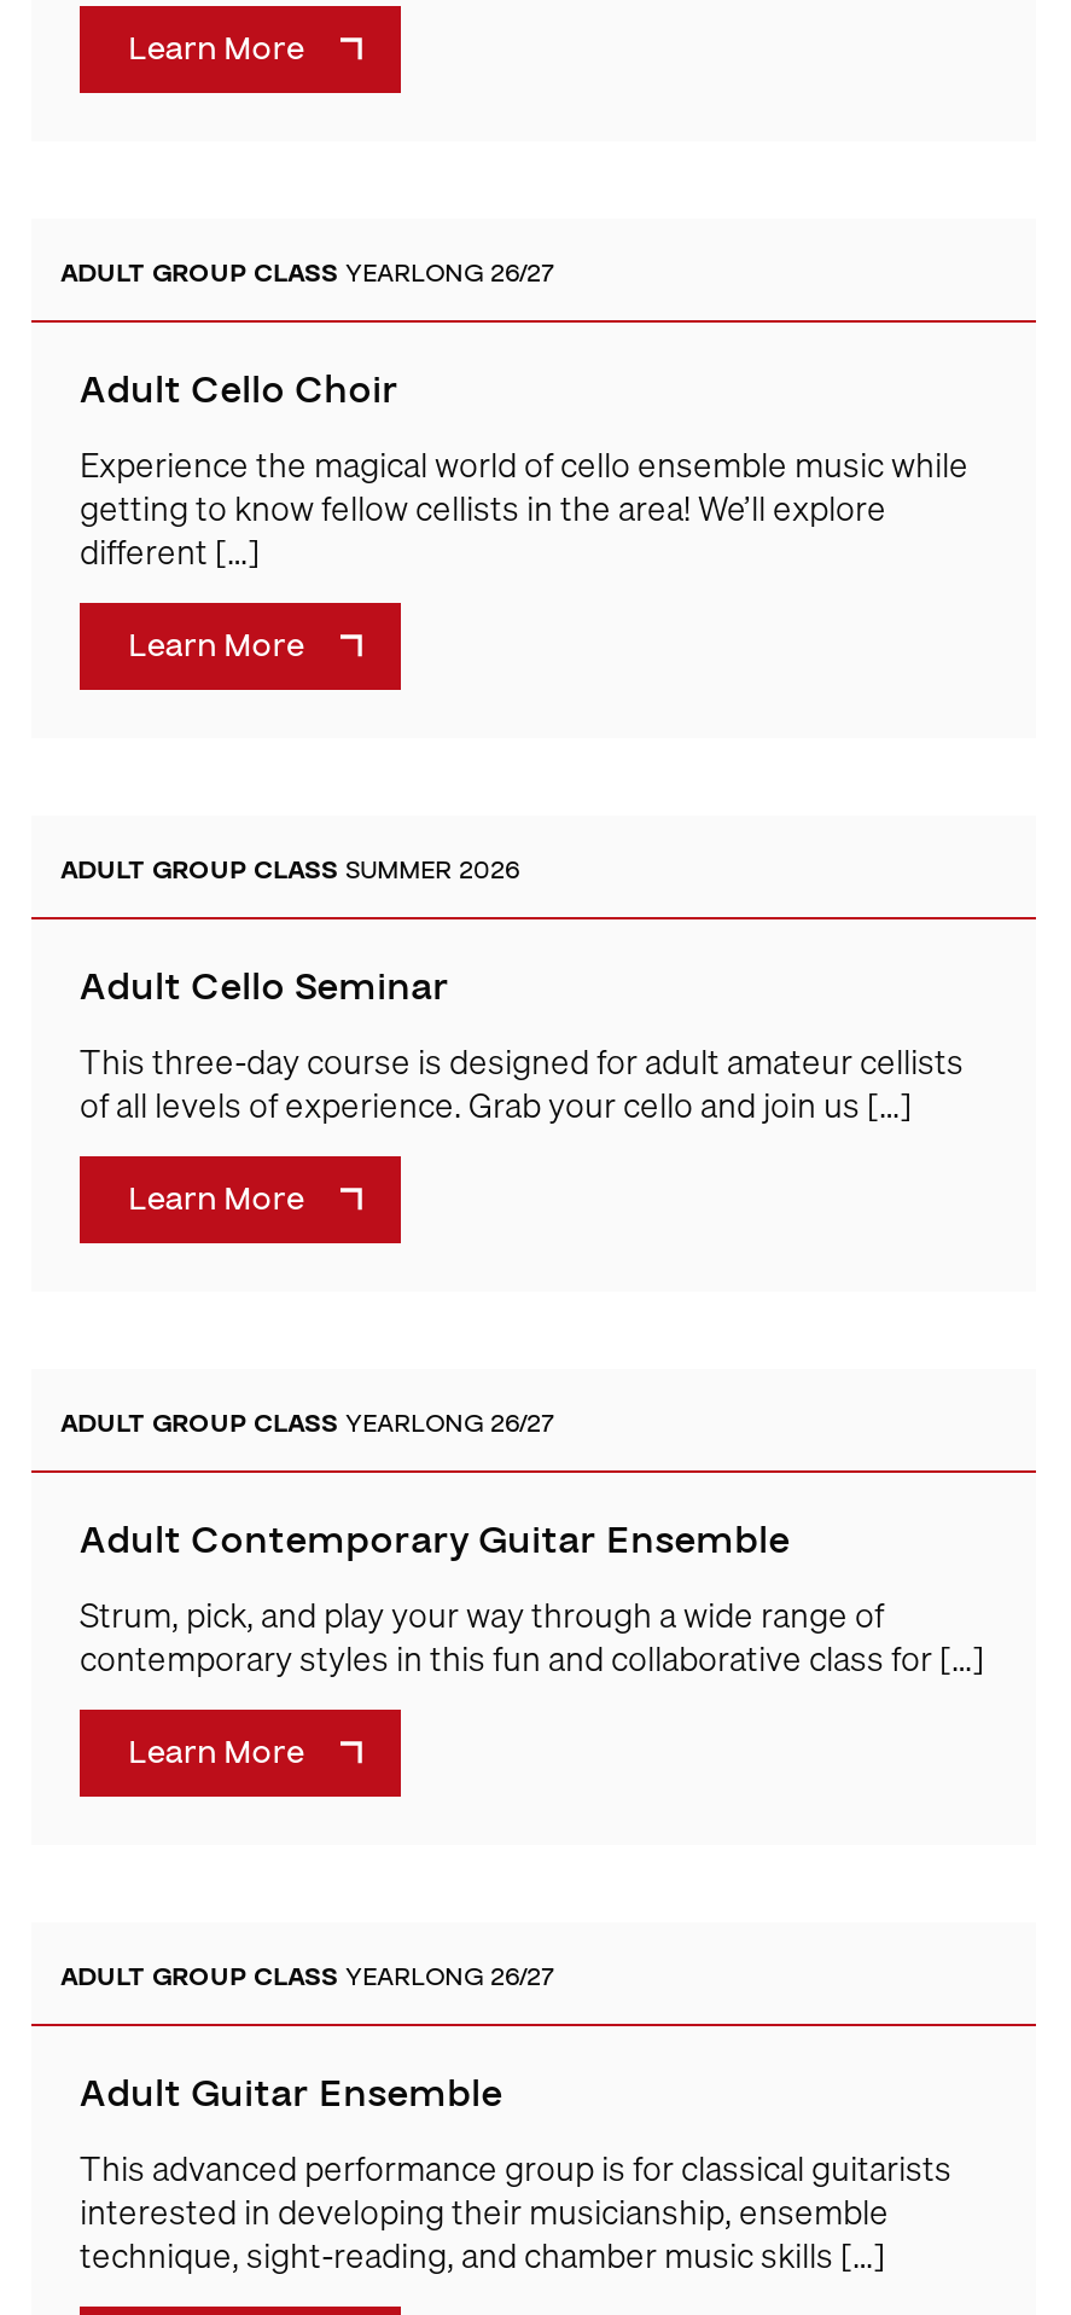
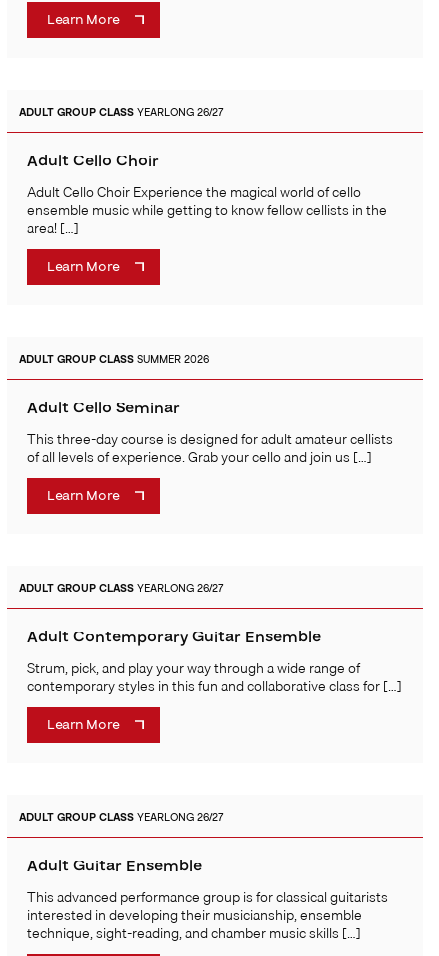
- Experience the magical world of cello ensemble music while
- getting to know fellow cellists in the area! We’ll explore
- different […]
+ Adult Cello Choir Experience the magical world of cello
+ ensemble music while getting to know fellow cellists in the
+ area! […]
